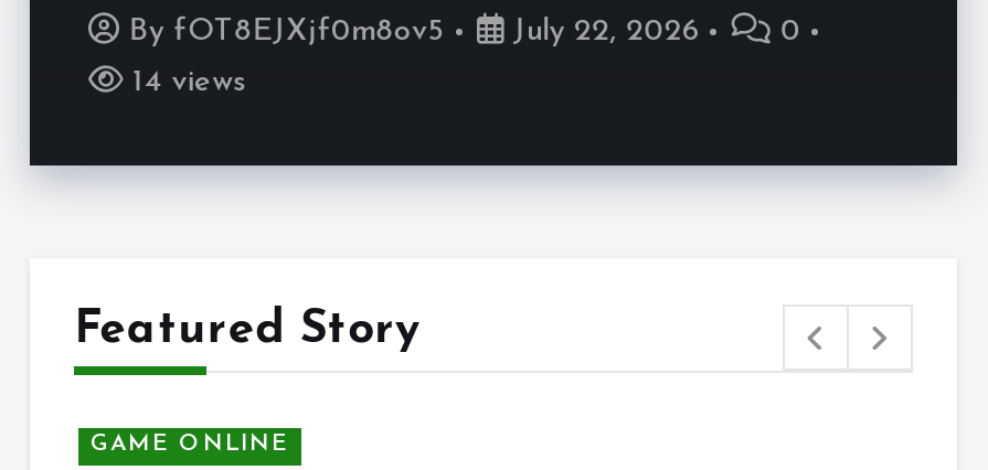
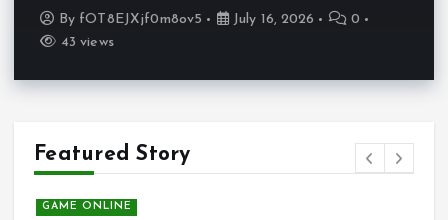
- July 22, 2026
+ July 16, 2026

- 14 views
+ 43 views
